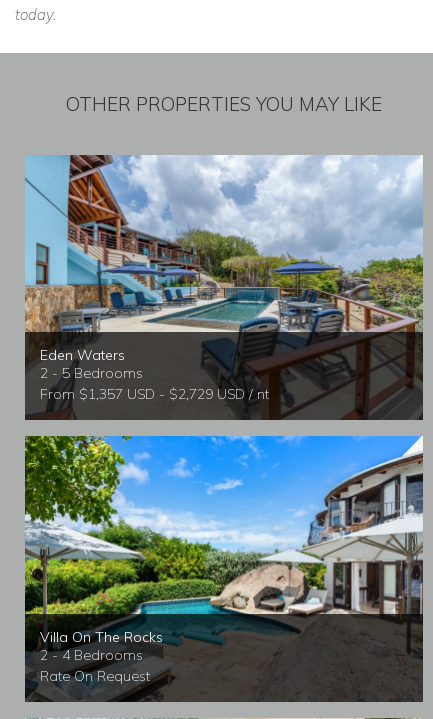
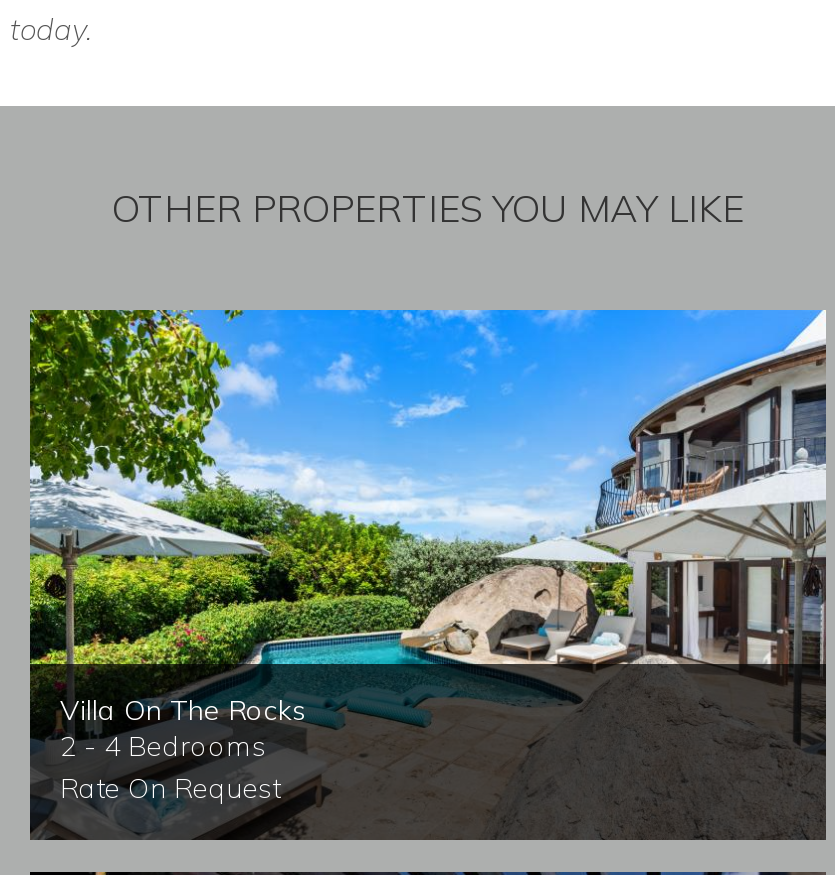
- [image]
- Eden Waters
- 2 - 5 Bedrooms
- From $1,357 USD - $2,729 USD / nt
